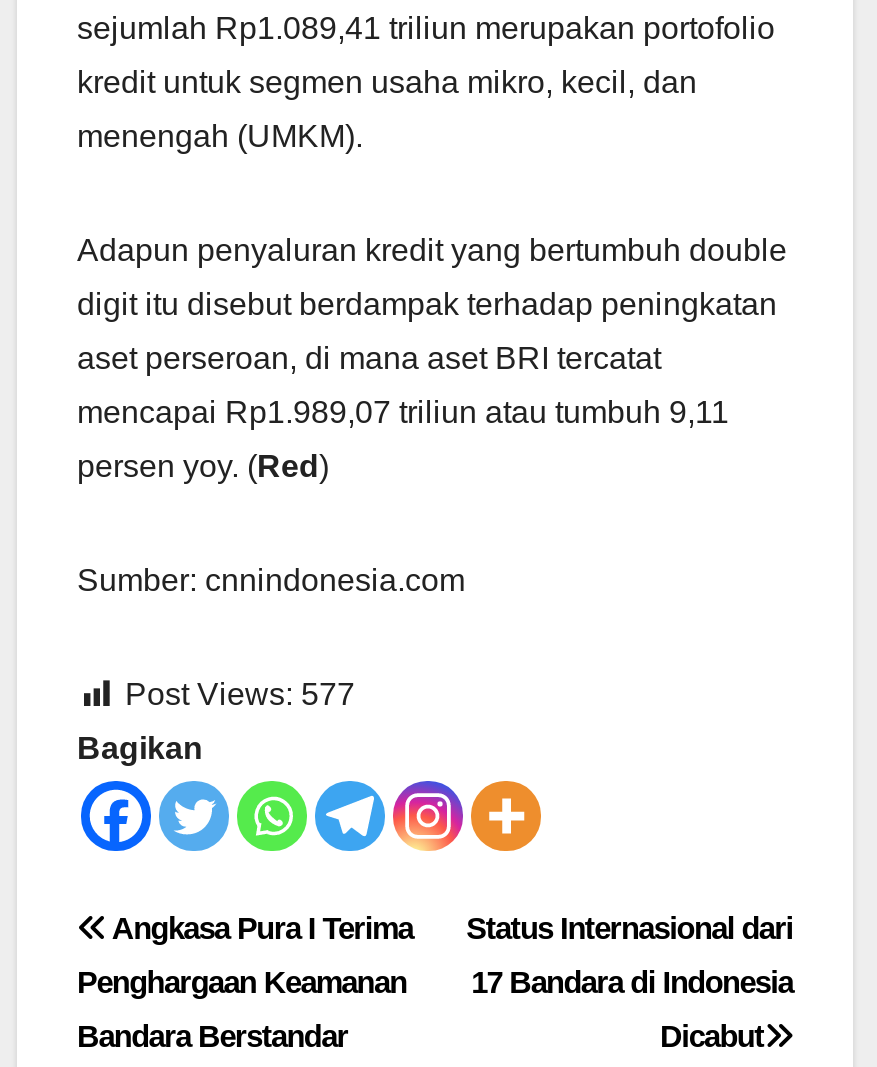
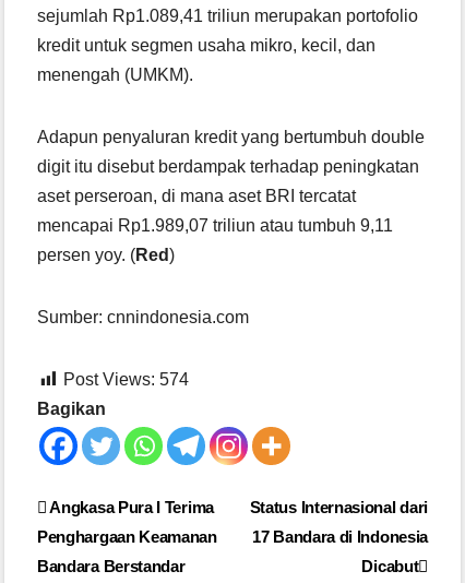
- Post Views: 577
+ Post Views: 574
